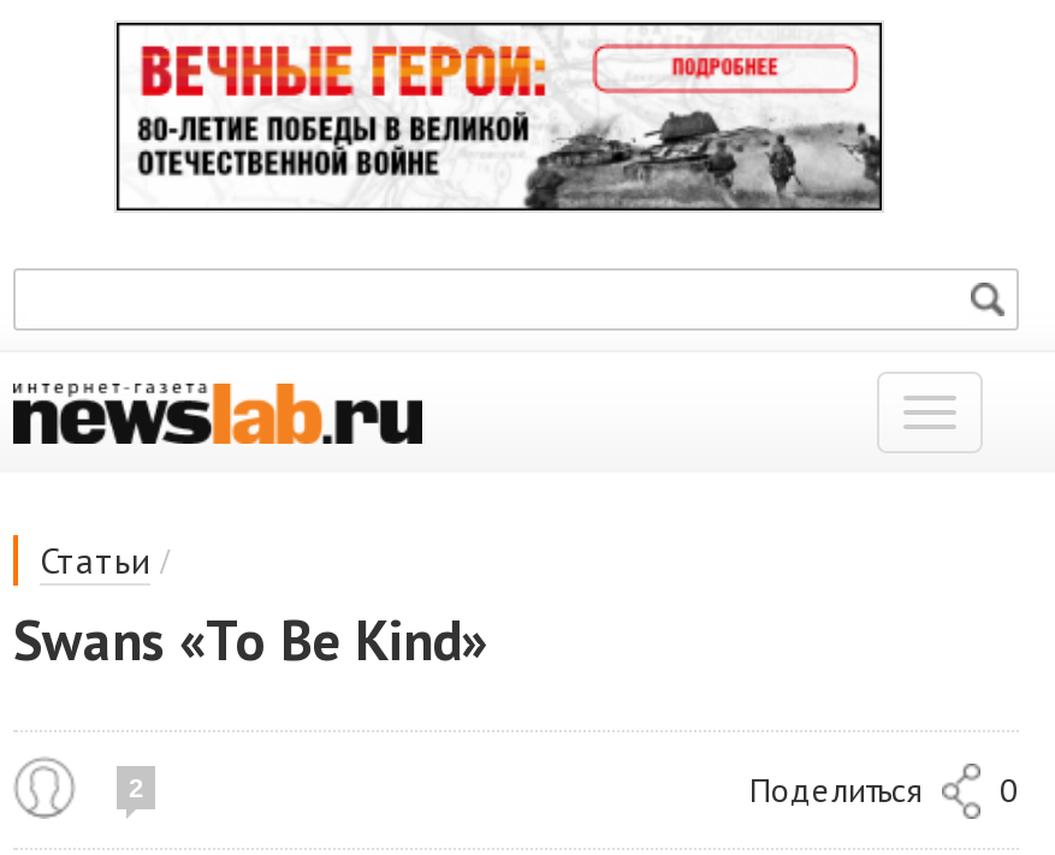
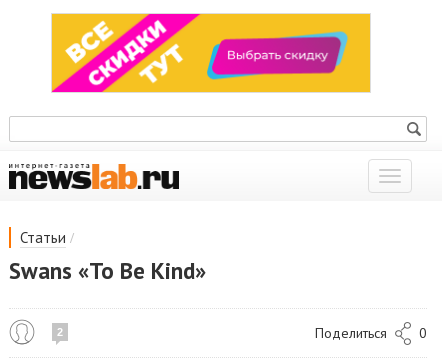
- [image]
+ [image]
